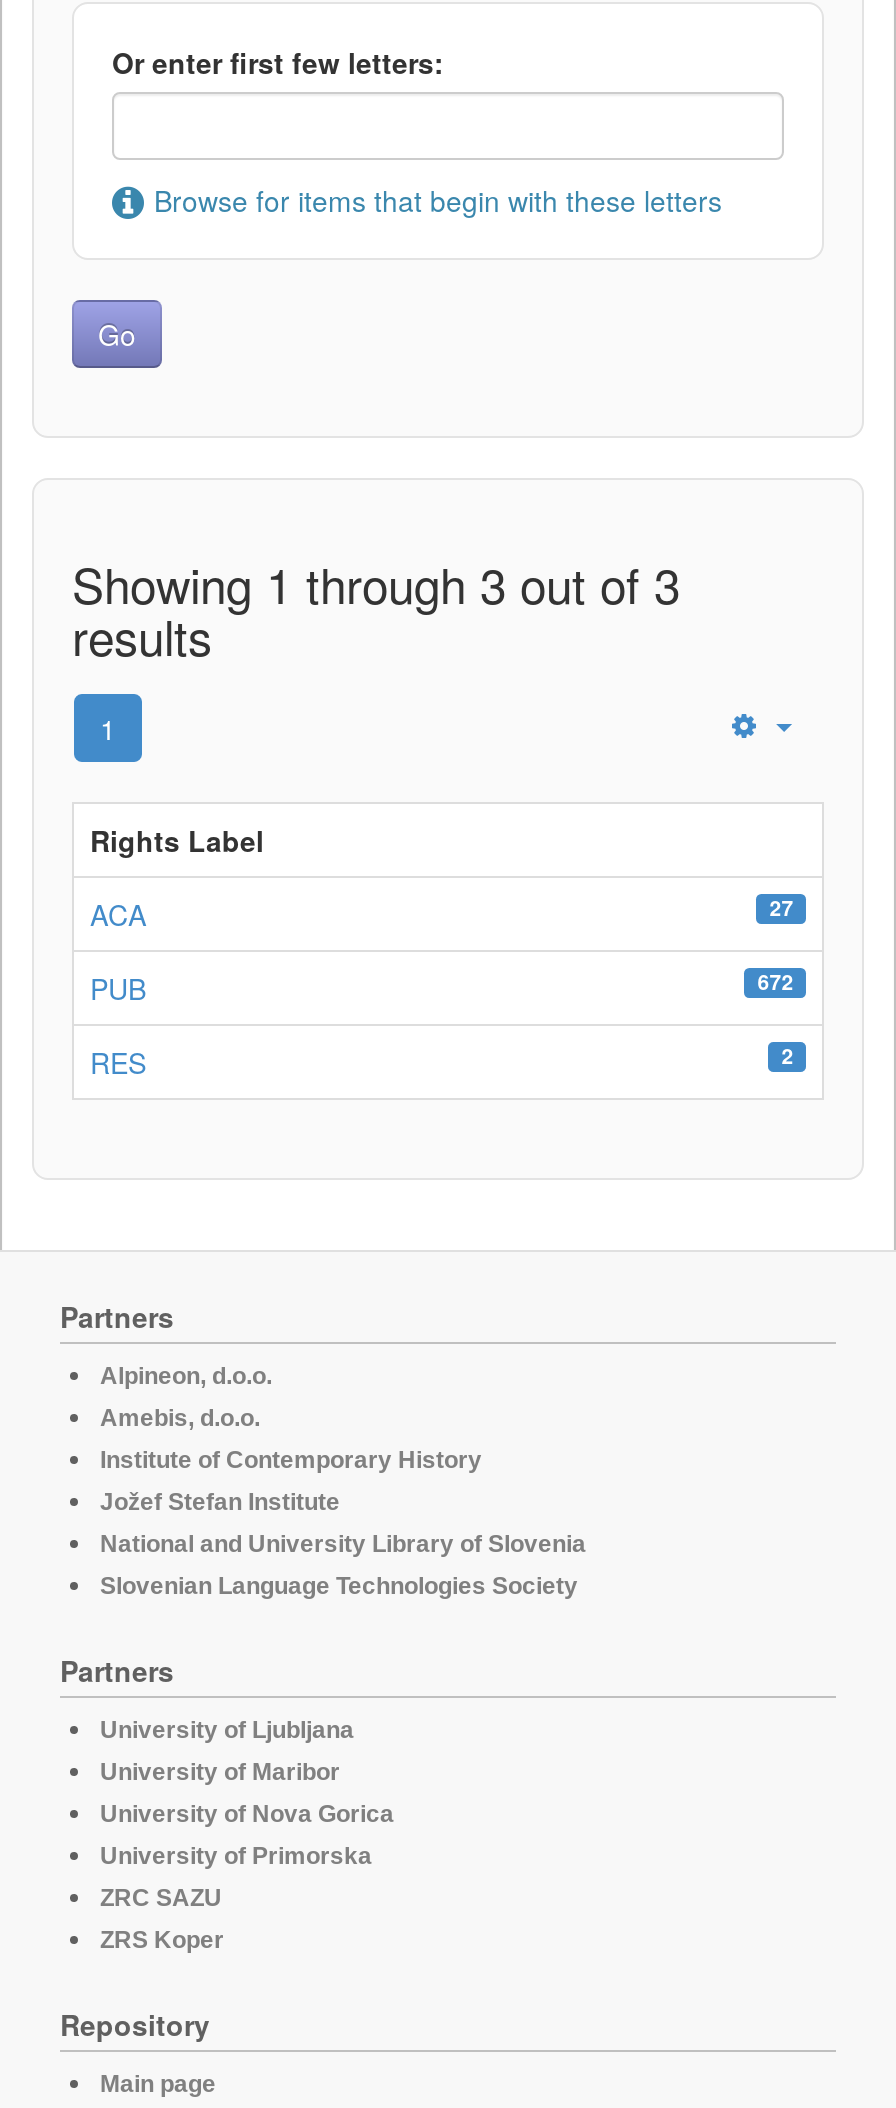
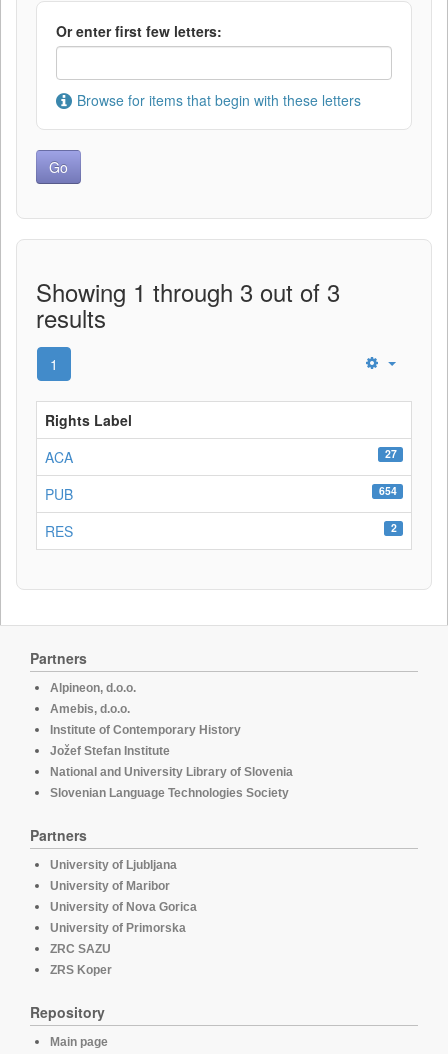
- 672
+ 654
